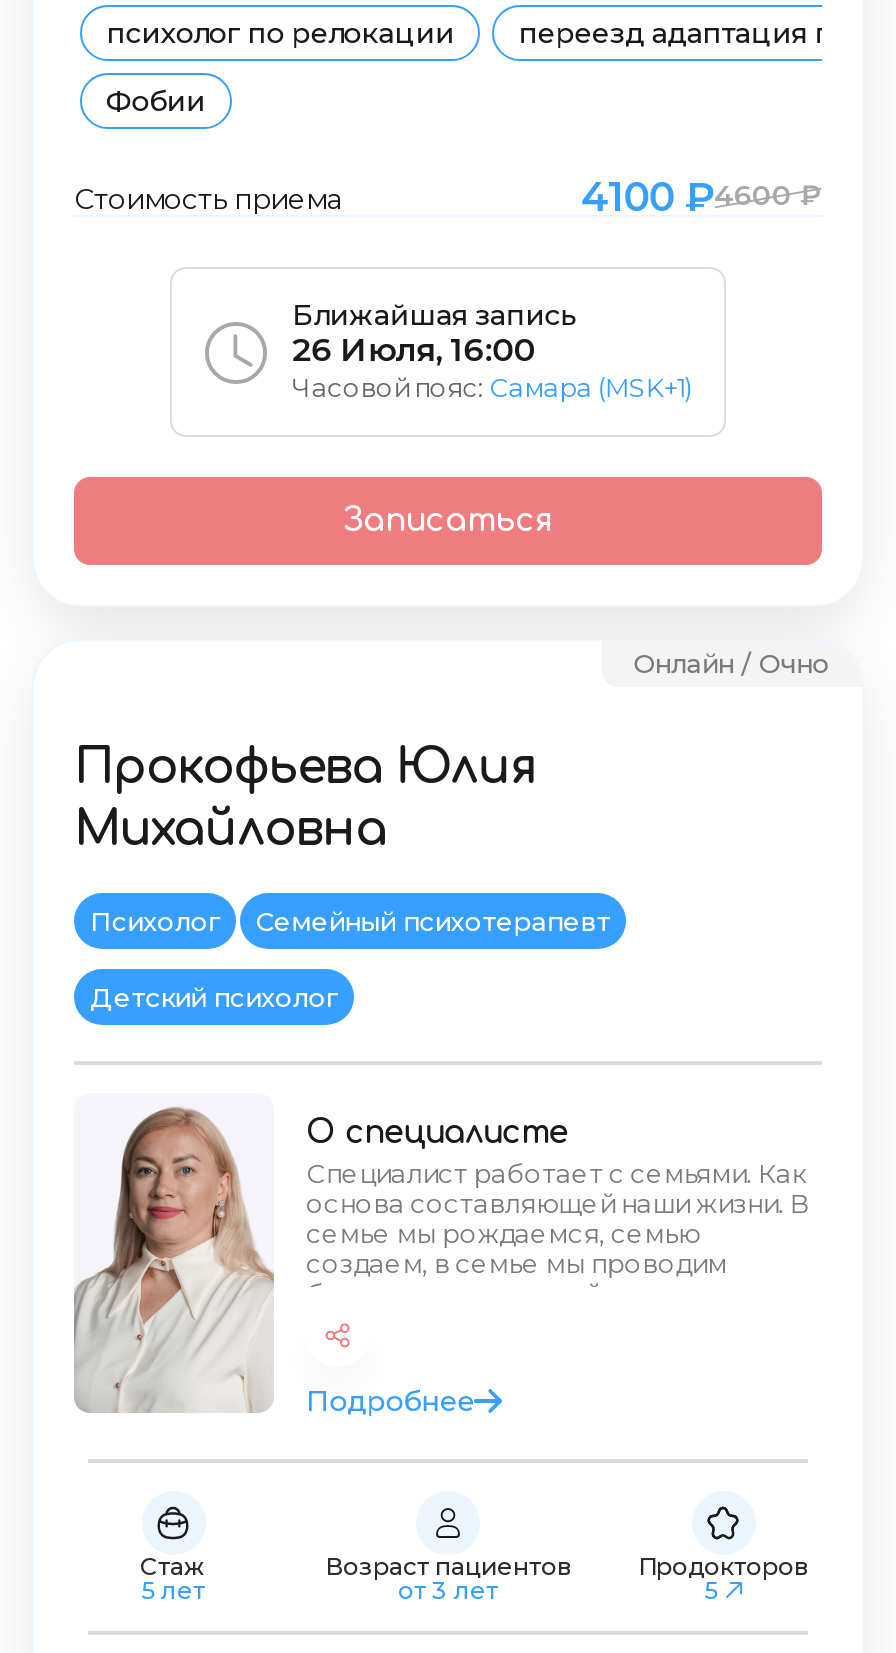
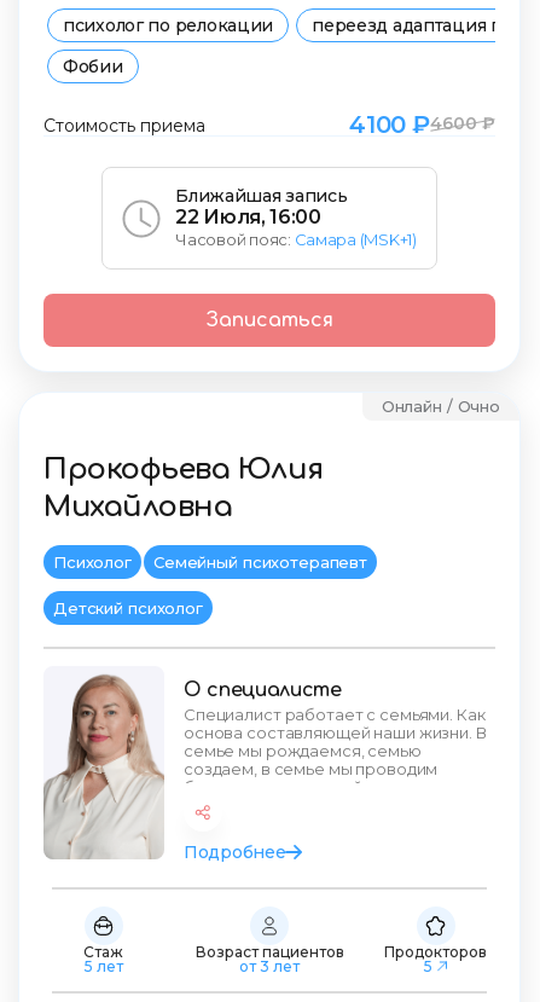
- 26 Июля, 16:00
+ 22 Июля, 16:00
